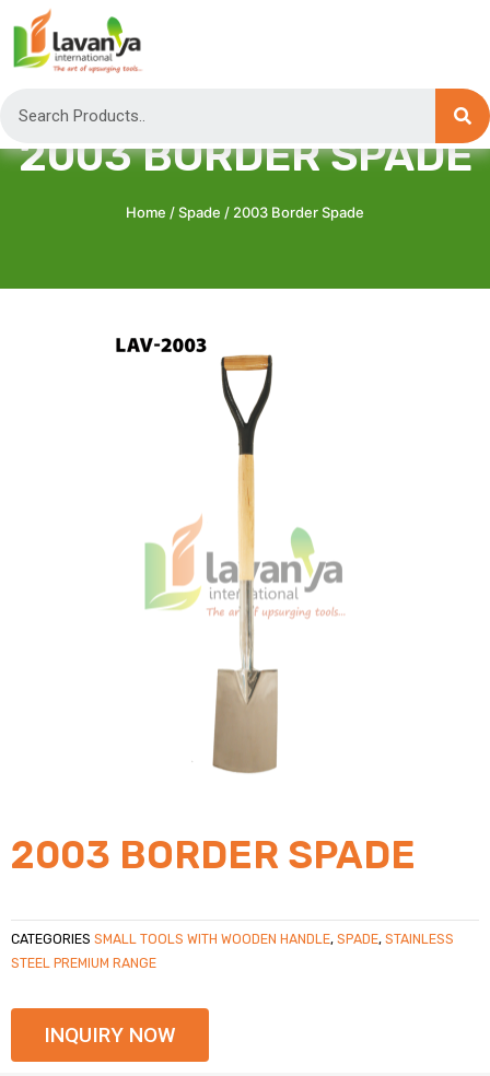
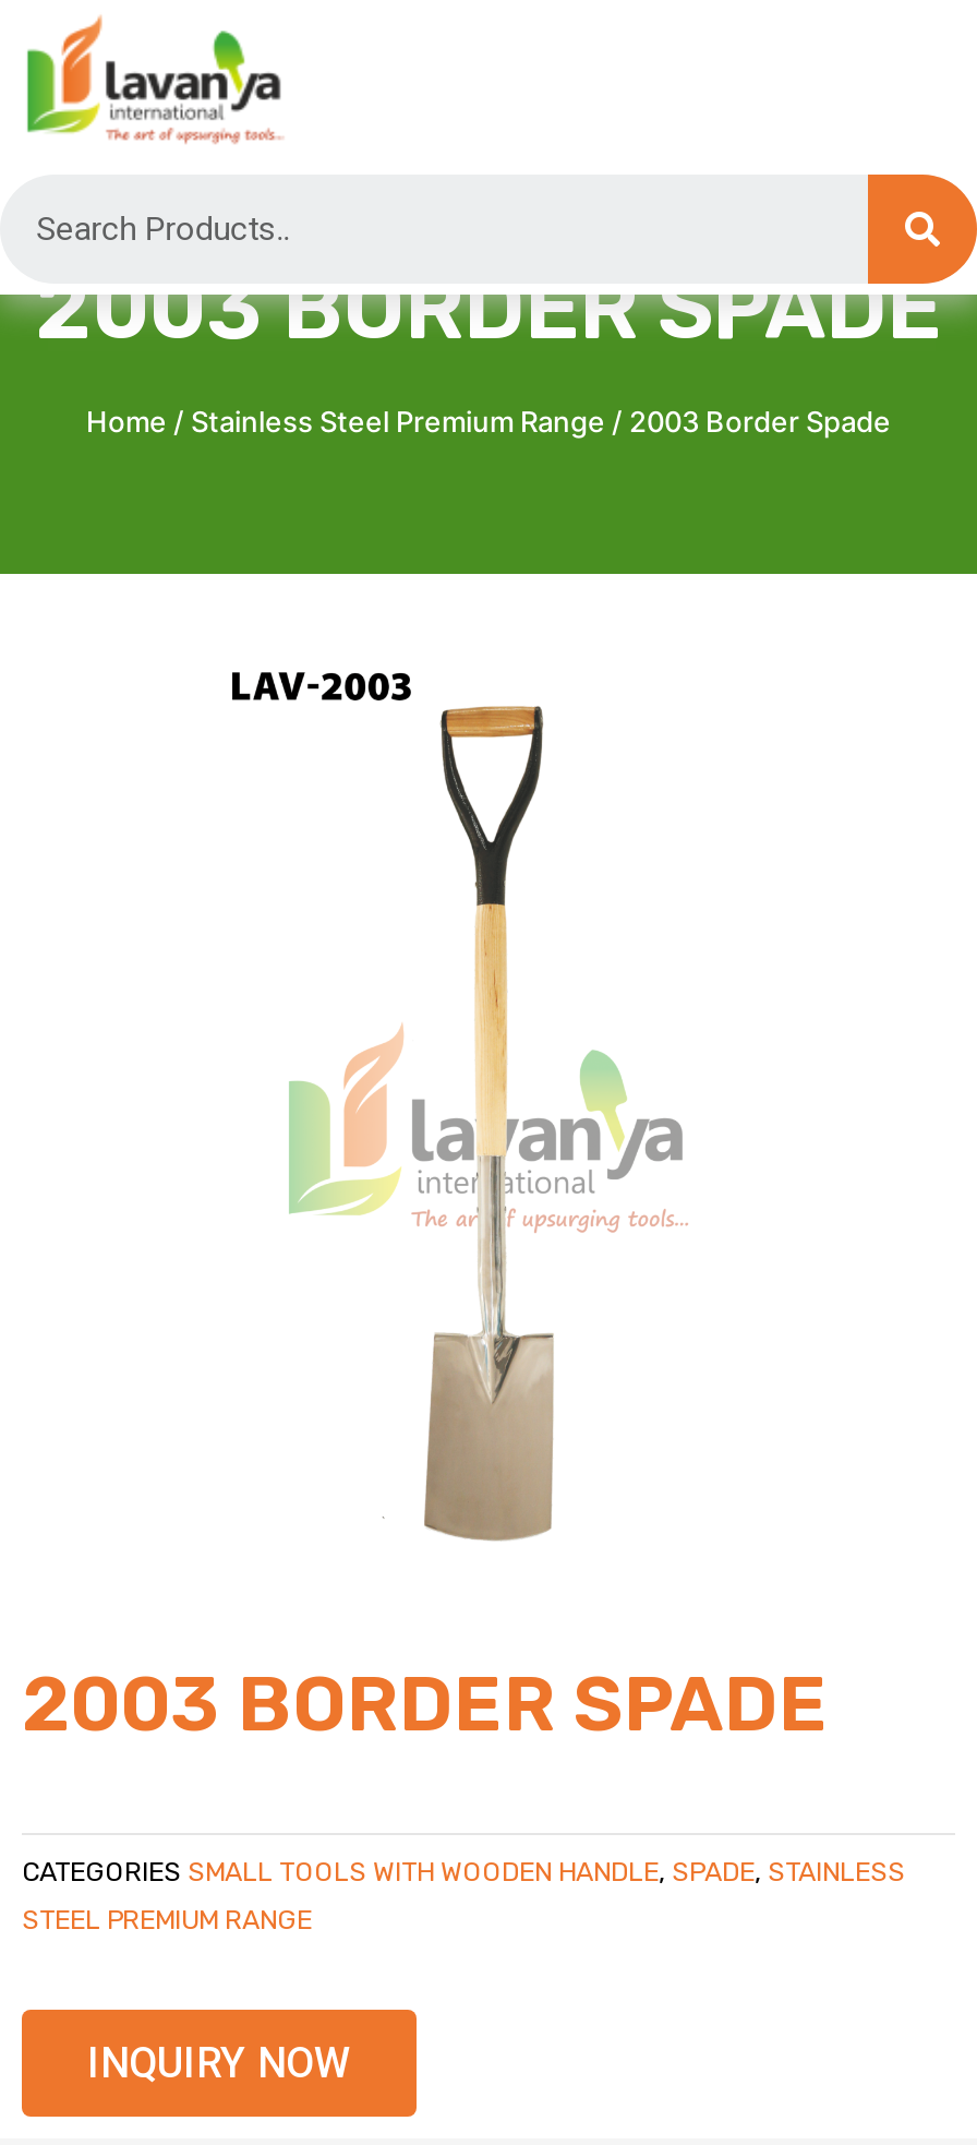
- Home / Spade / 2003 Border Spade
+ Home / Stainless Steel Premium Range / 2003 Border Spade
